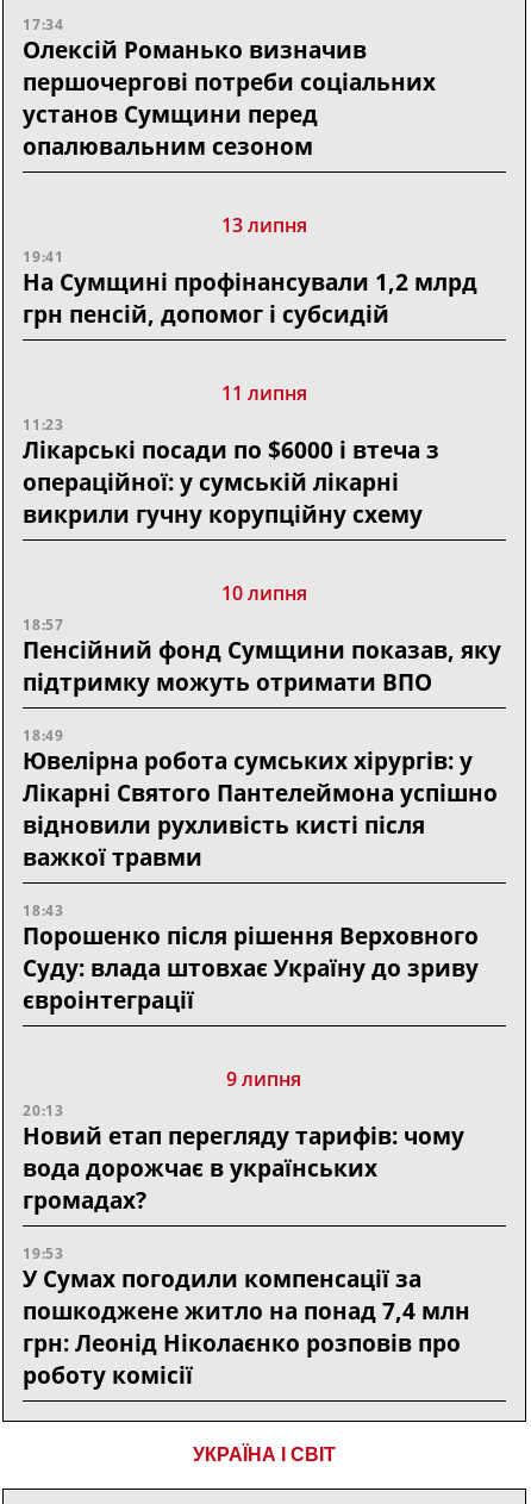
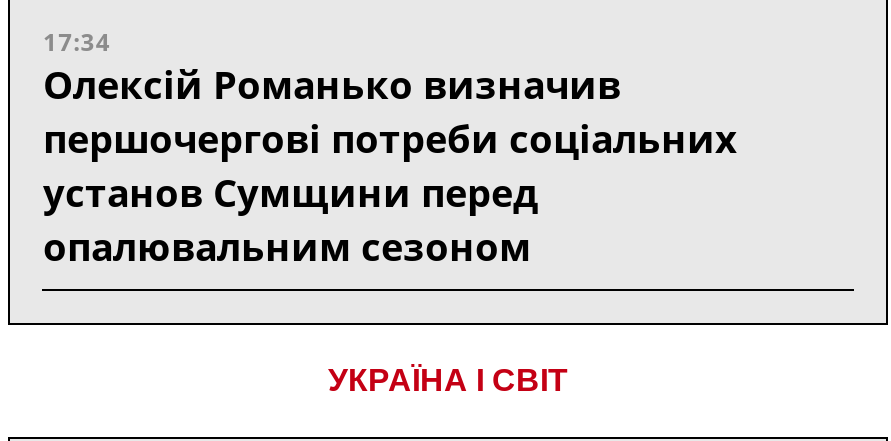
- 13 липня
- 19:41
- На Сумщині профінансували 1,2 млрд
- грн пенсій, допомог і субсидій
- 11 липня
- 11:23
- Лікарські посади по $6000 і втеча з
- операційної: у сумській лікарні
- викрили гучну корупційну схему
- 10 липня
- 18:57
- Пенсійний фонд Сумщини показав, яку
- підтримку можуть отримати ВПО
- 18:49
- Ювелірна робота сумських хірургів: у
- Лікарні Святого Пантелеймона успішно
- відновили рухливість кисті після
- важкої травми
- 18:43
- Порошенко після рішення Верховного
- Суду: влада штовхає Україну до зриву
- євроінтеграції
- 9 липня
- 20:13
- Новий етап перегляду тарифів: чому
- вода дорожчає в українських
- громадах?
- 19:53
- У Сумах погодили компенсації за
- пошкоджене житло на понад 7,4 млн
- грн: Леонід Ніколаєнко розповів про
- роботу комісії
